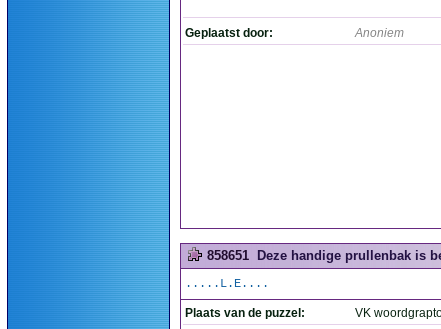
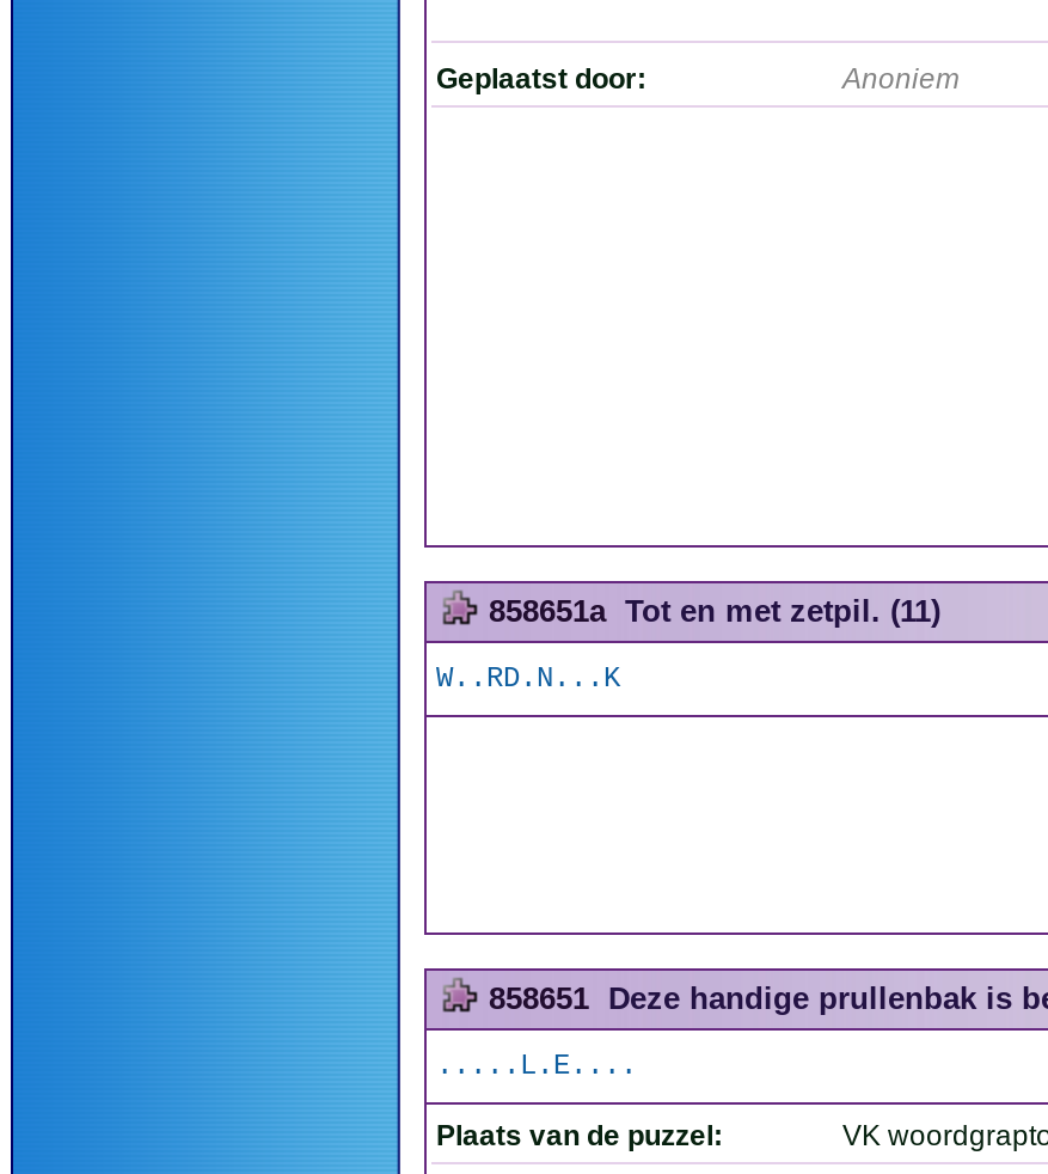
+ 858651a Tot en met zetpil. (11)
+ W..RD.N...K
